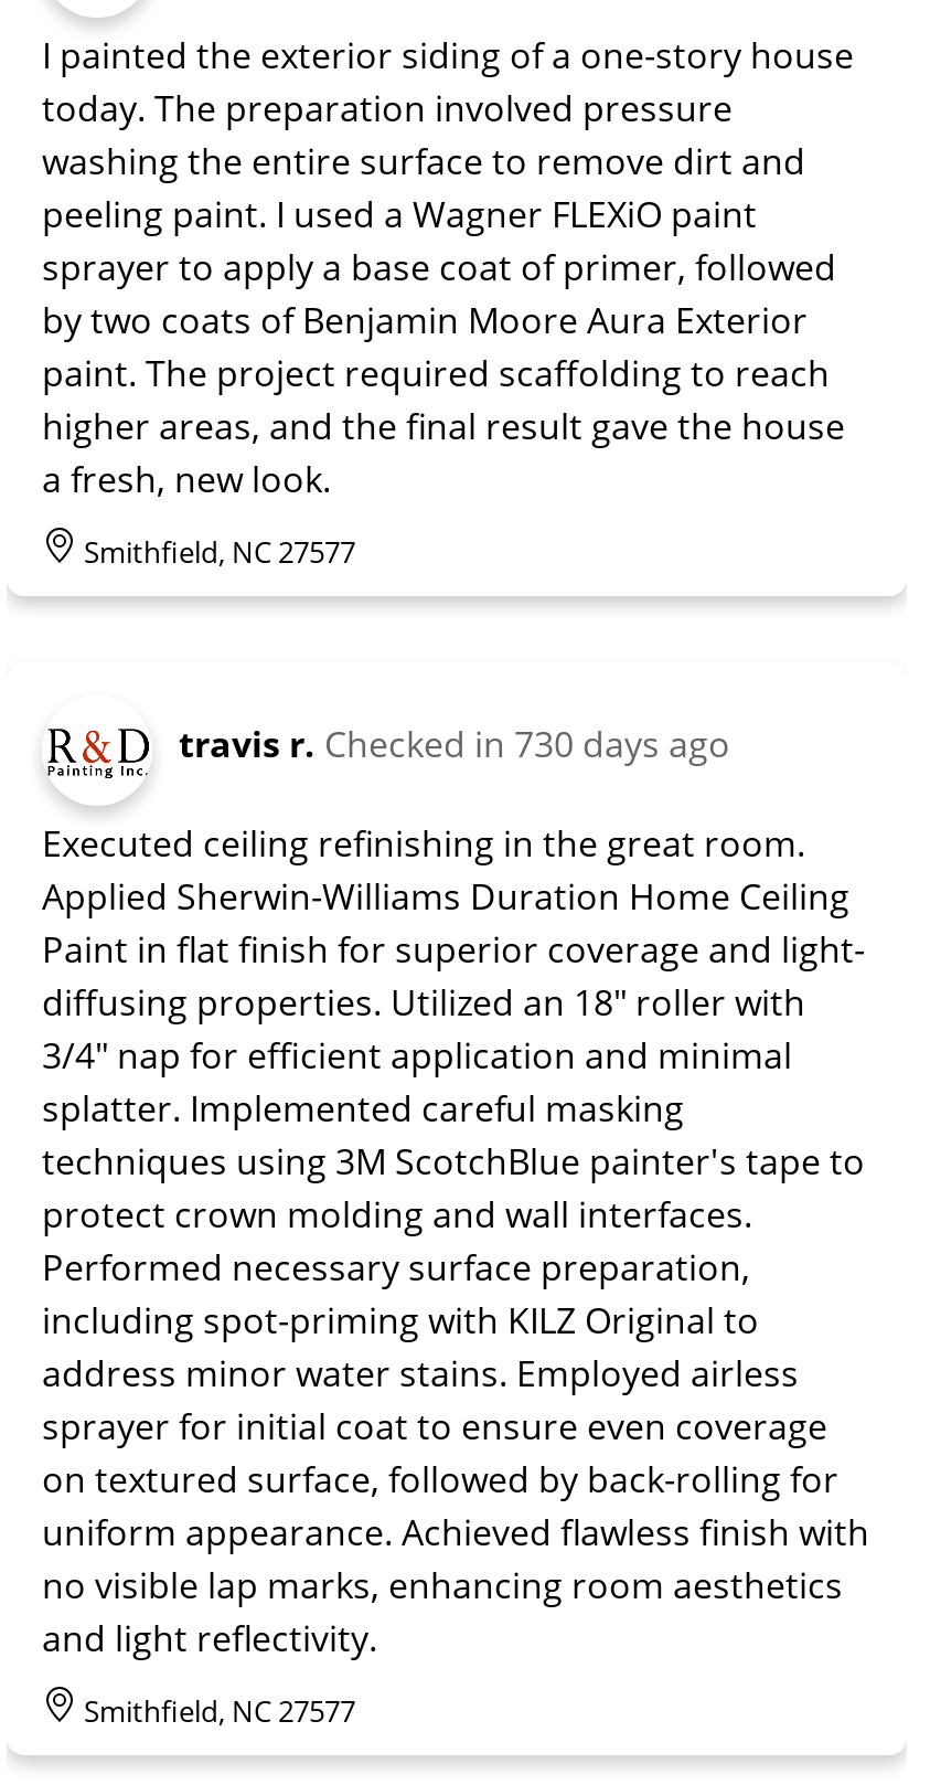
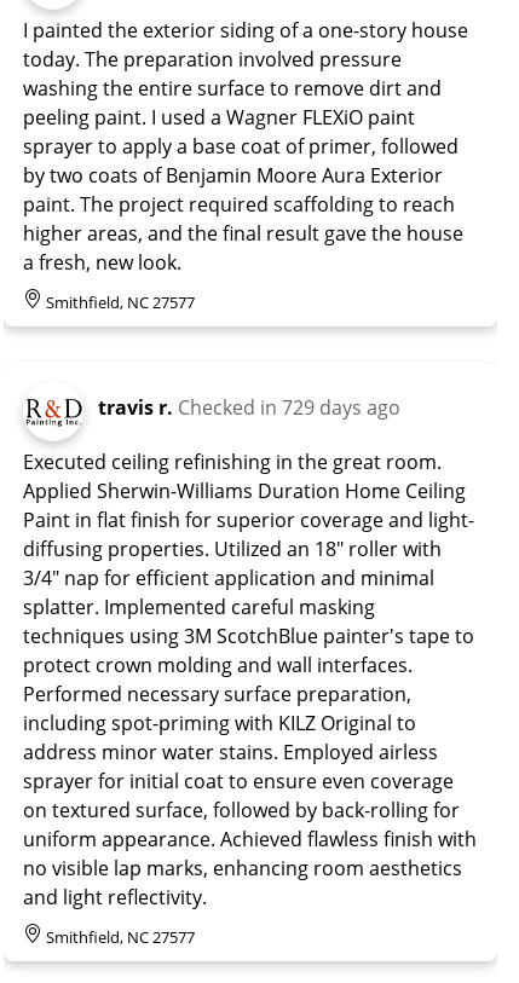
- travis r. Checked in 730 days ago
+ travis r. Checked in 729 days ago
